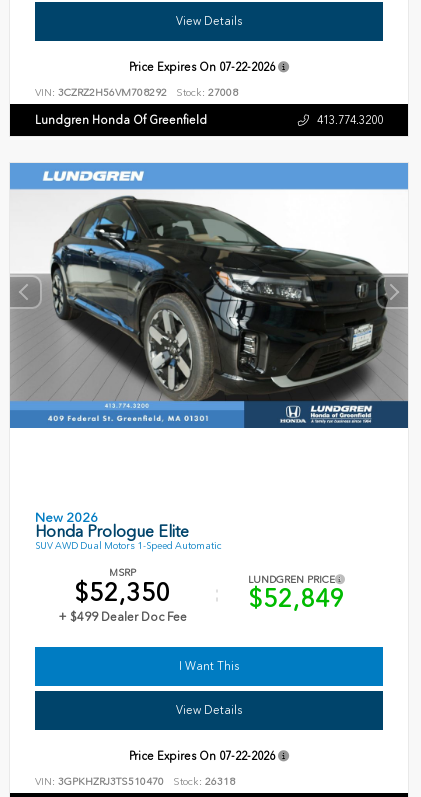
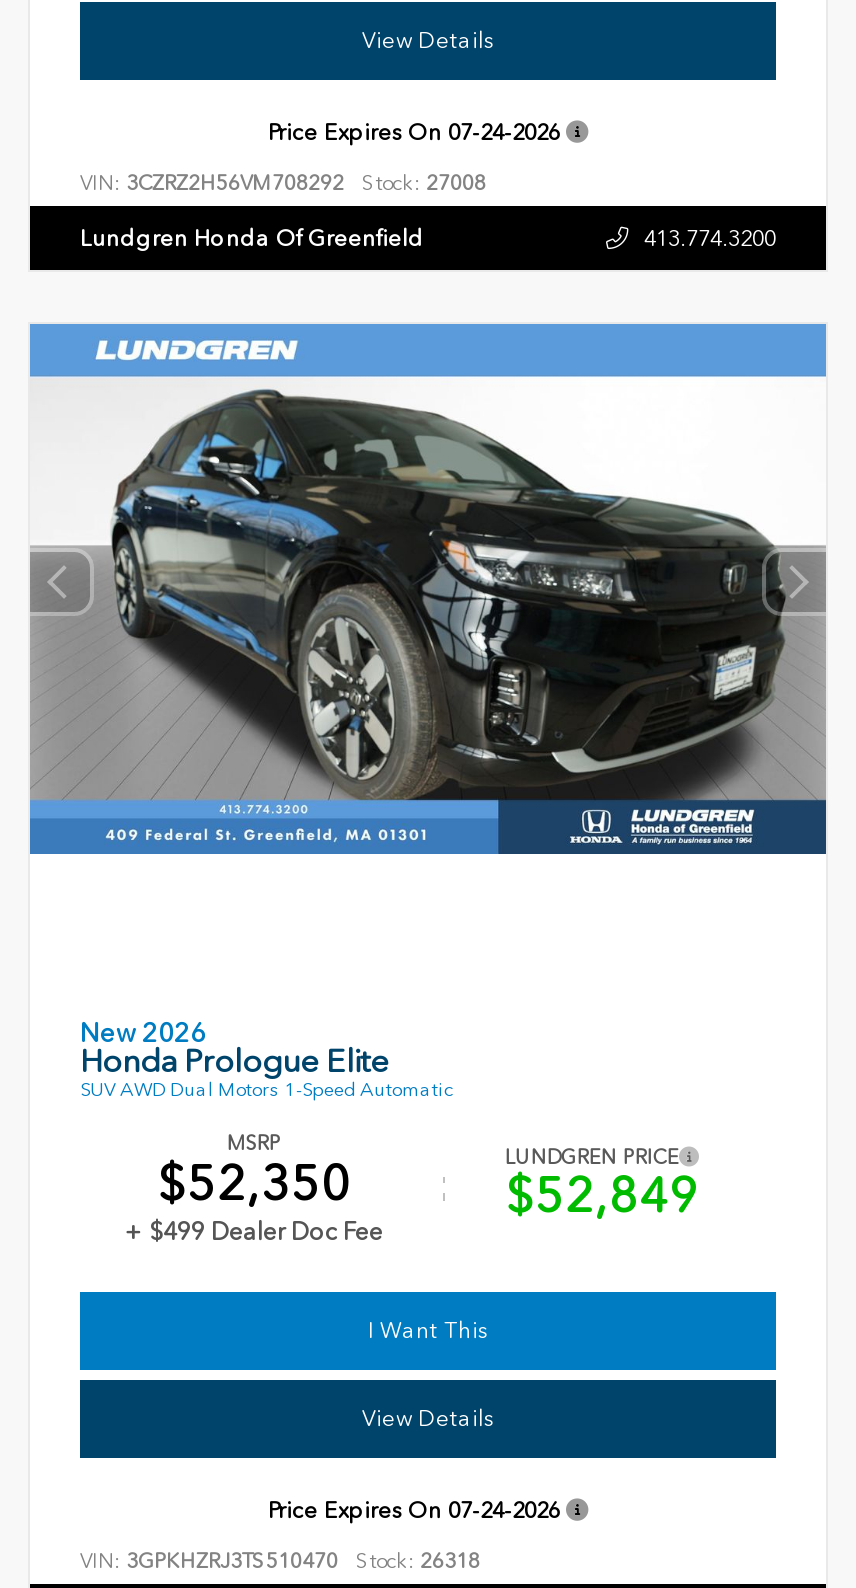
- Price Expires On 07-22-2026
+ Price Expires On 07-24-2026

- Price Expires On 07-22-2026
+ Price Expires On 07-24-2026
